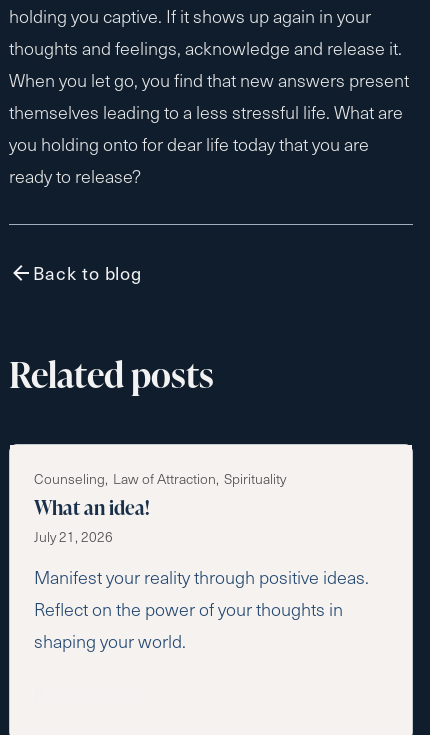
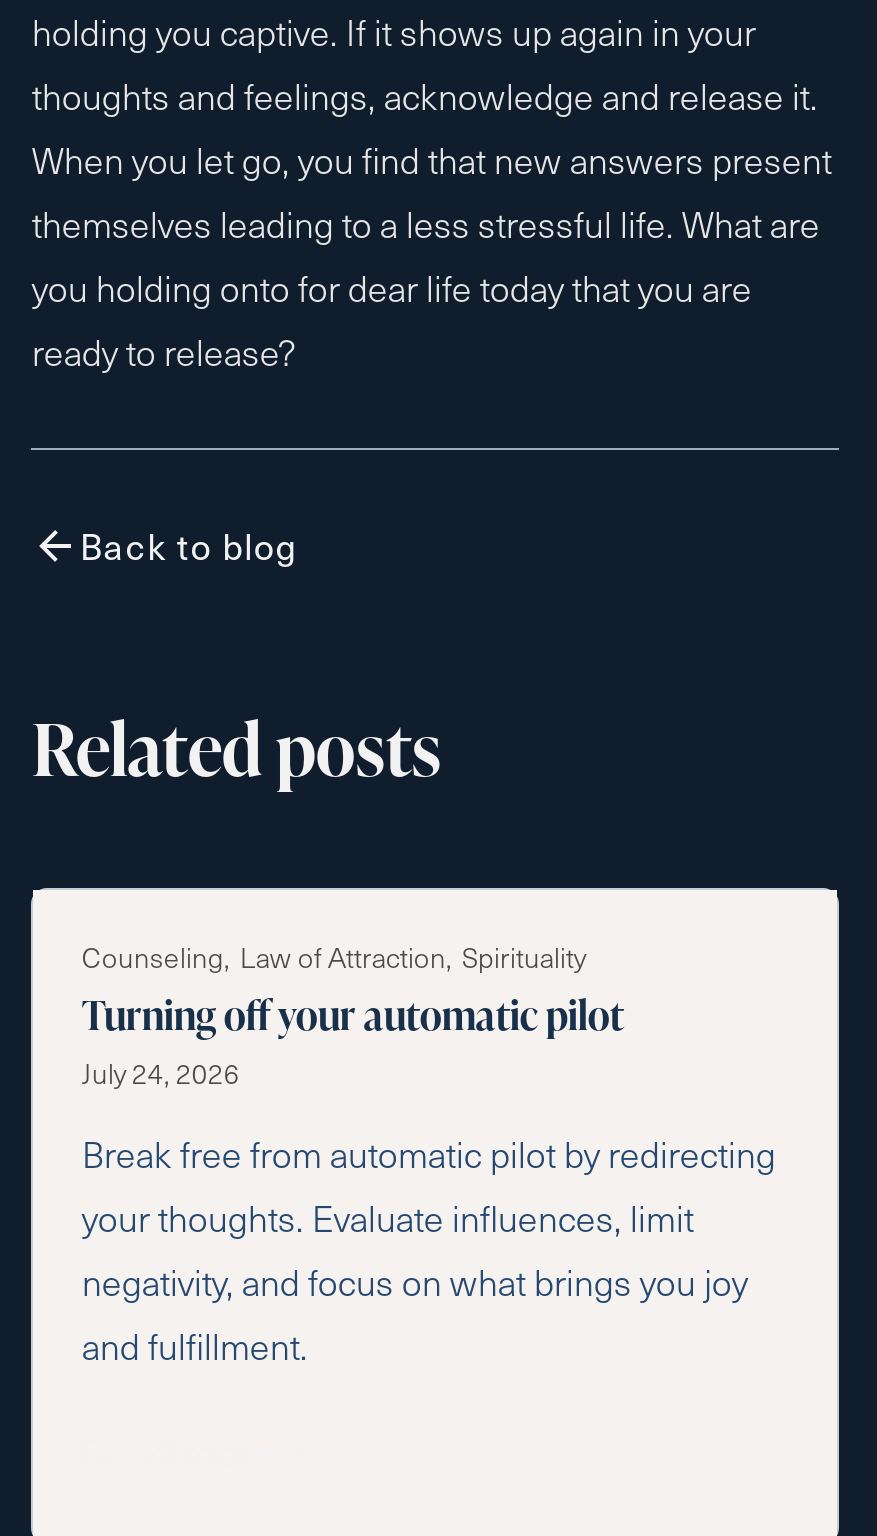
- What an idea!
- July 21, 2026
+ Turning off your automatic pilot
+ July 24, 2026

- Manifest your reality through positive ideas.
- Reflect on the power of your thoughts in
- shaping your world.
+ Break free from automatic pilot by redirecting
+ your thoughts. Evaluate influences, limit
+ negativity, and focus on what brings you joy
+ and fulfillment.
